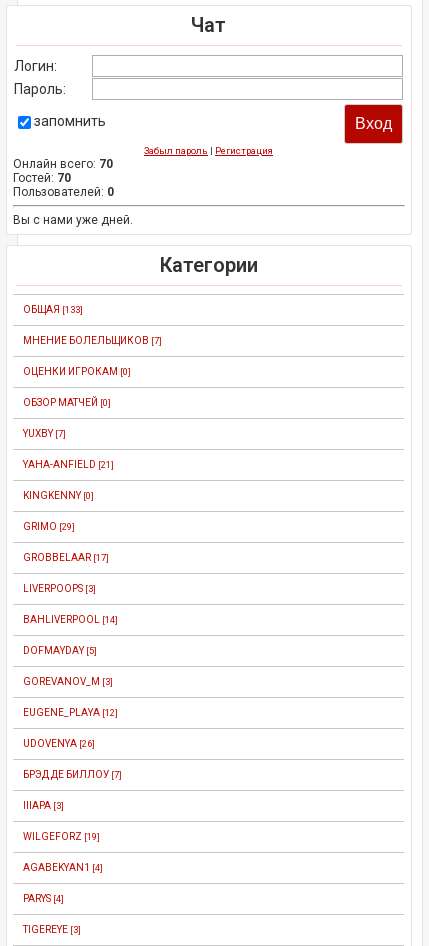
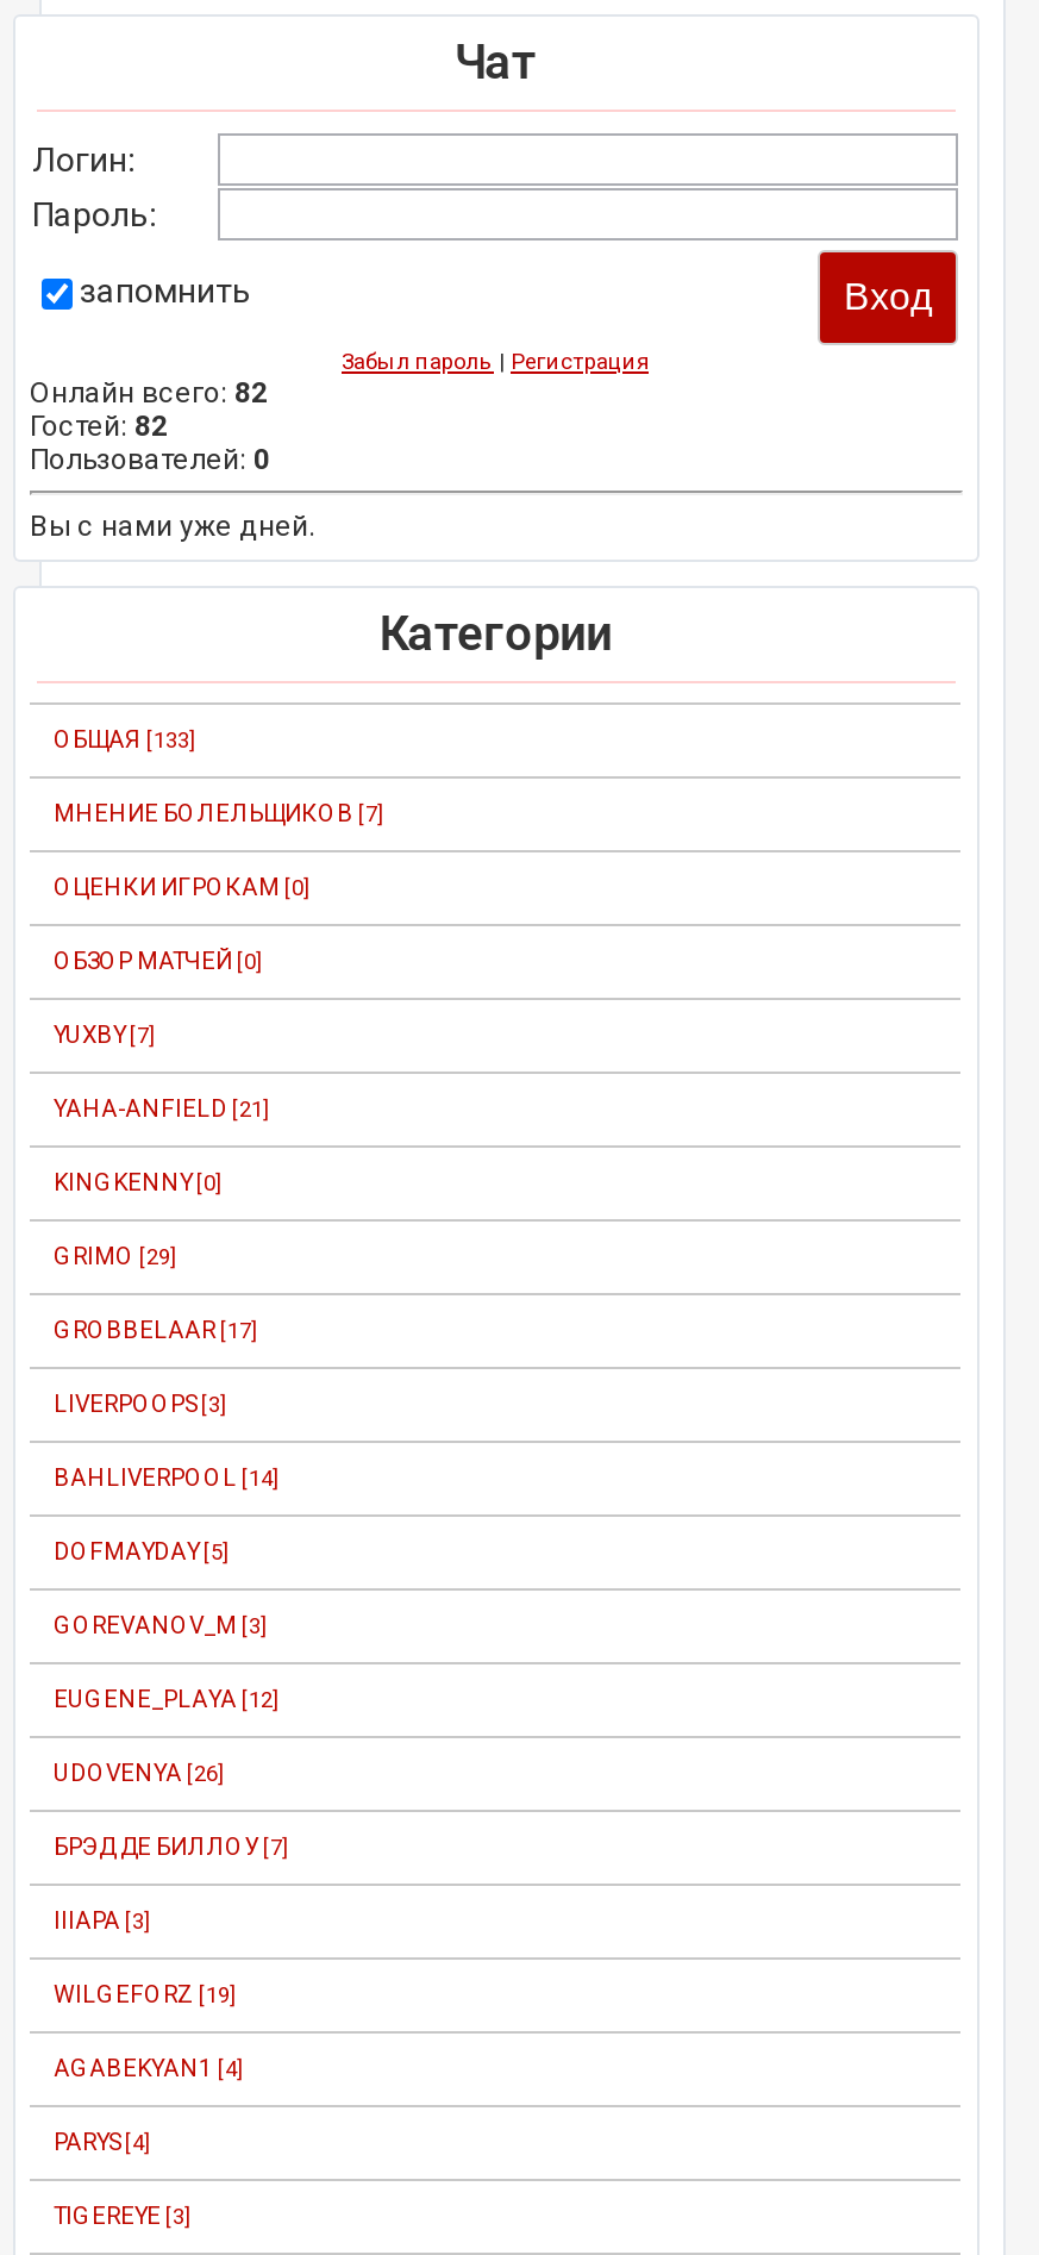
- Онлайн всего: 70
+ Онлайн всего: 82

- Гостей: 70
+ Гостей: 82
